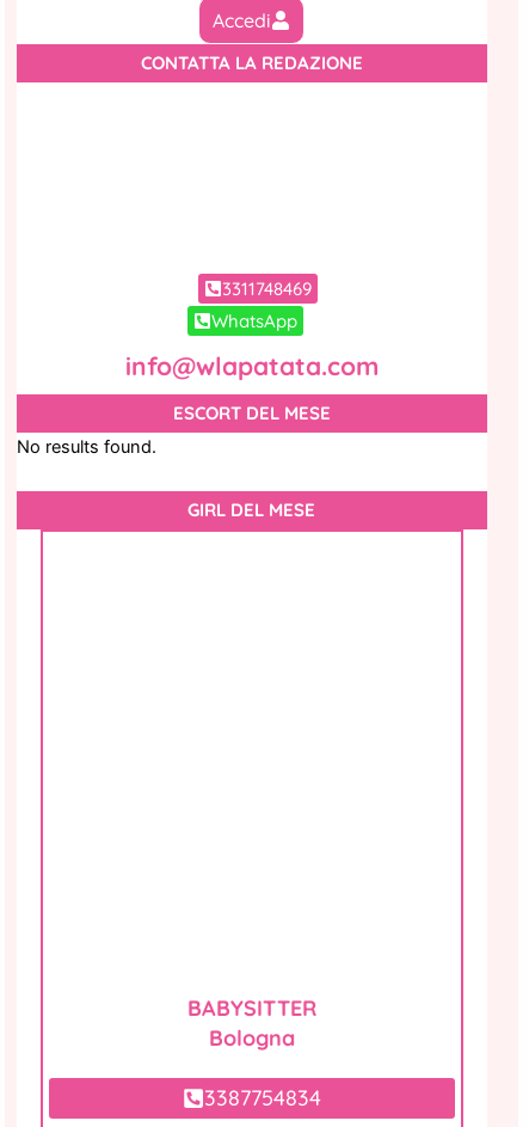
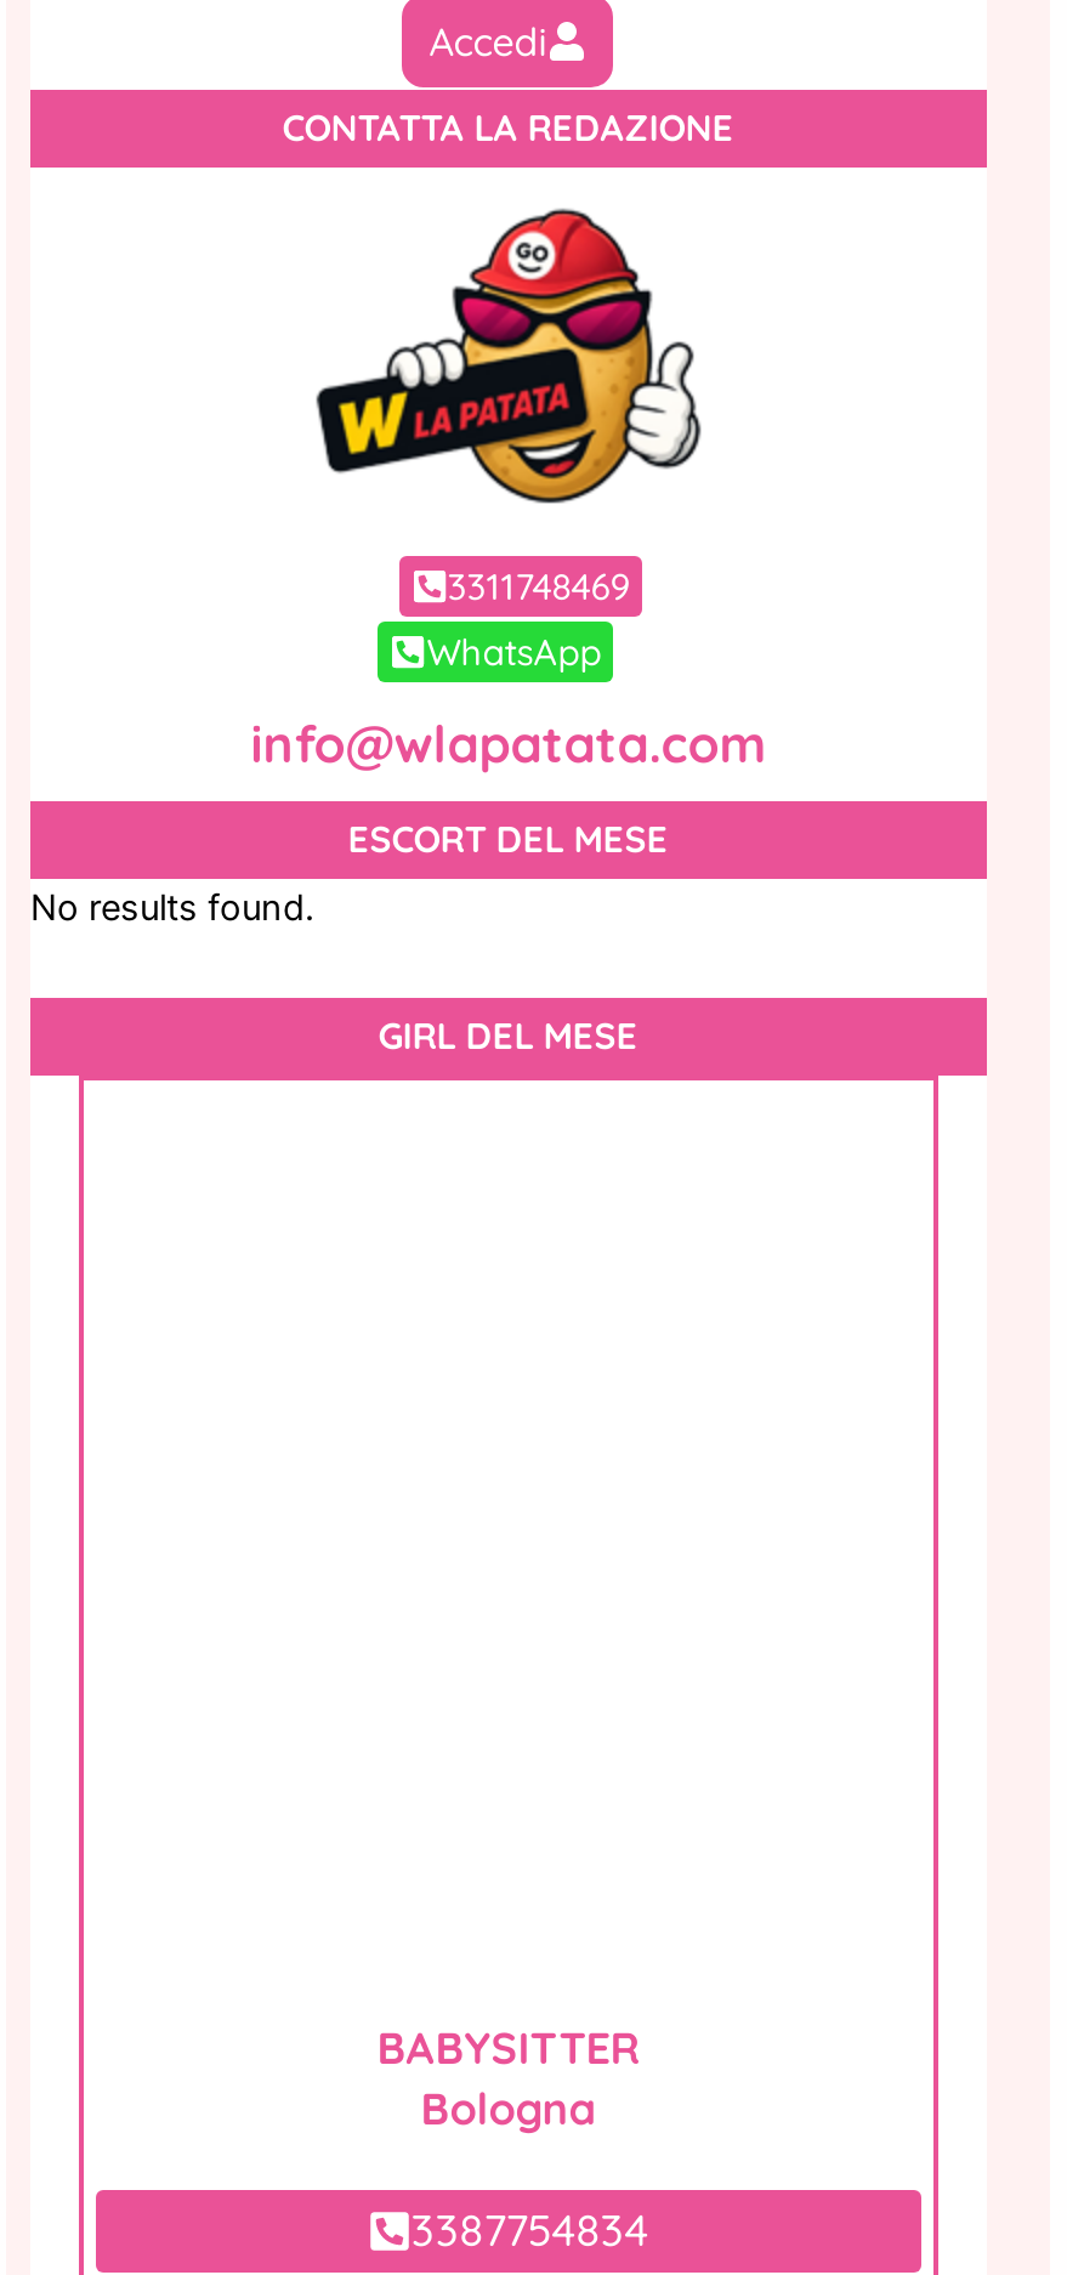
+ [image]
